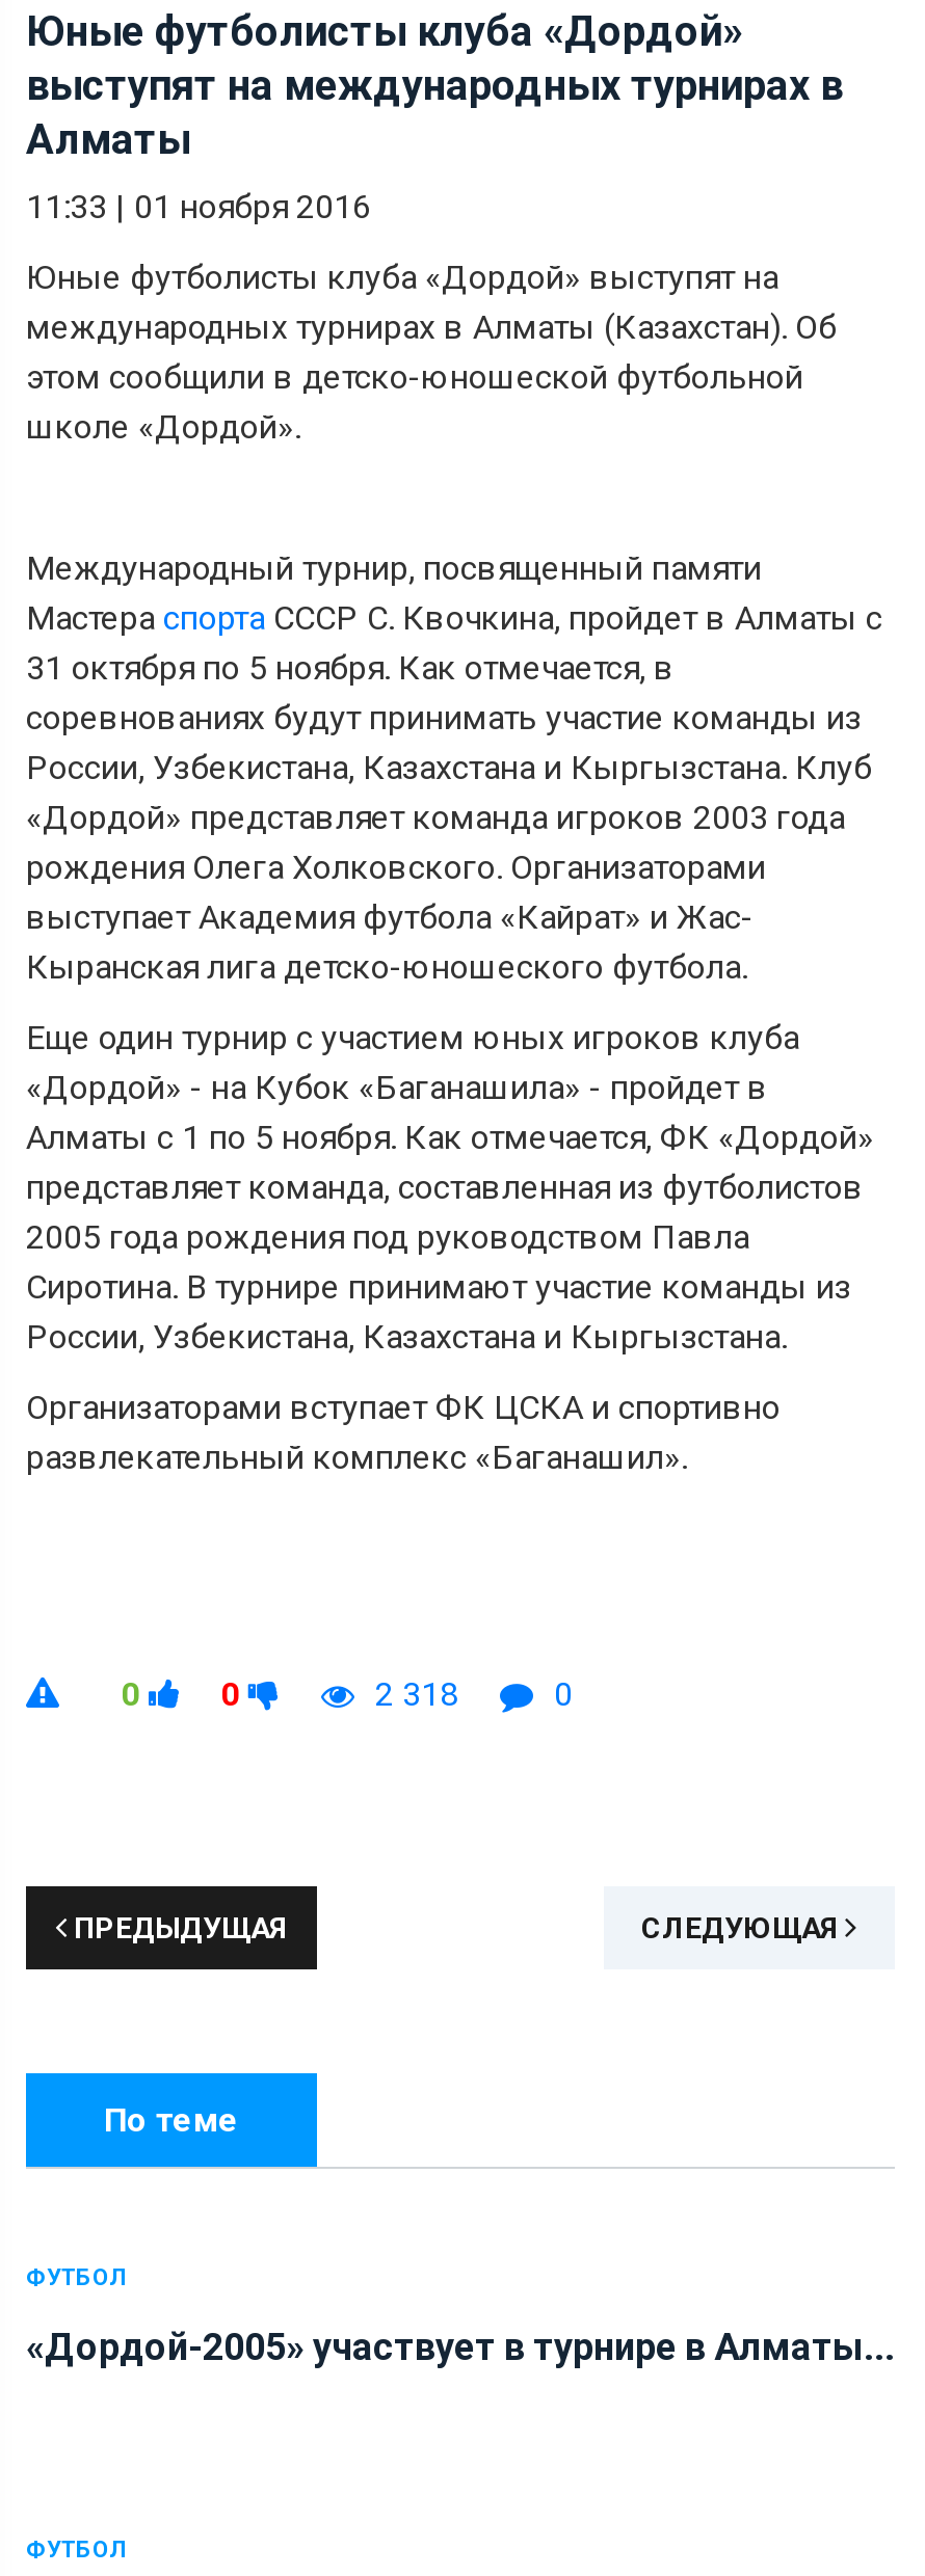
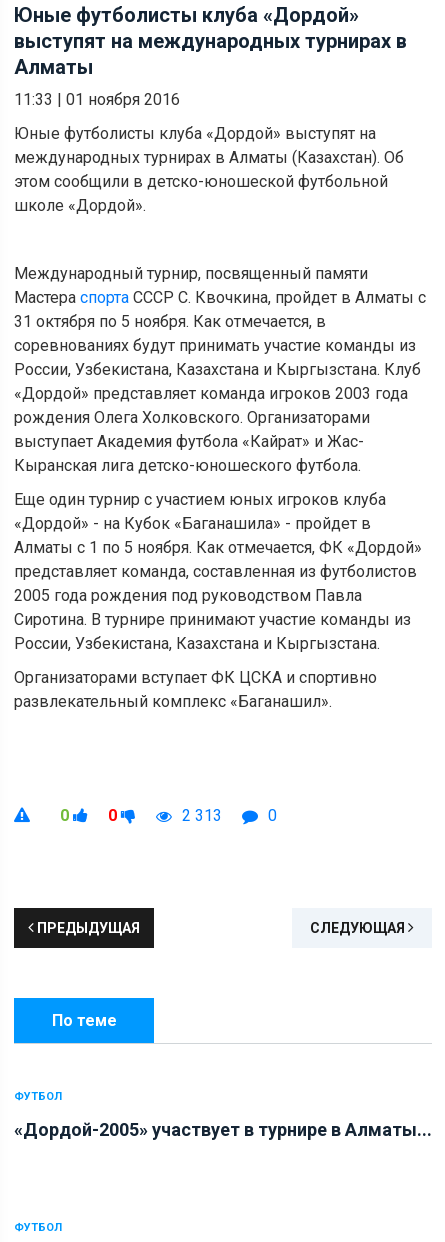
- 2 318
+ 2 313
